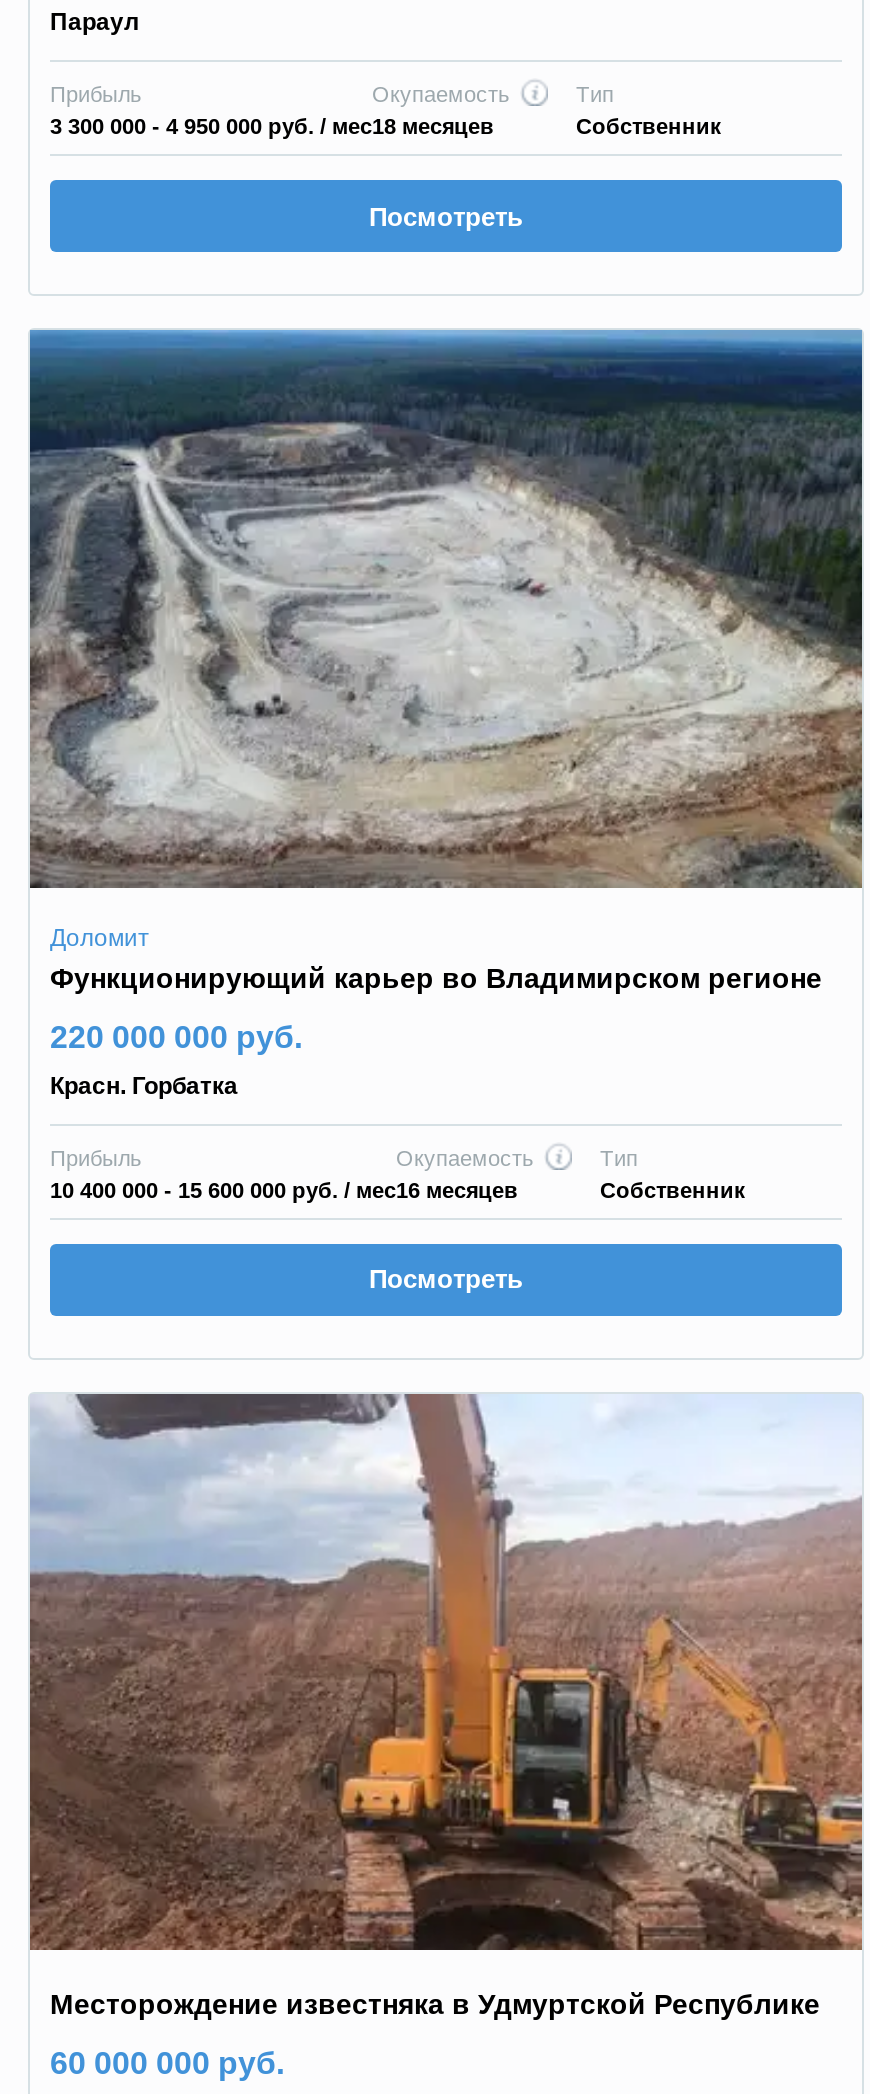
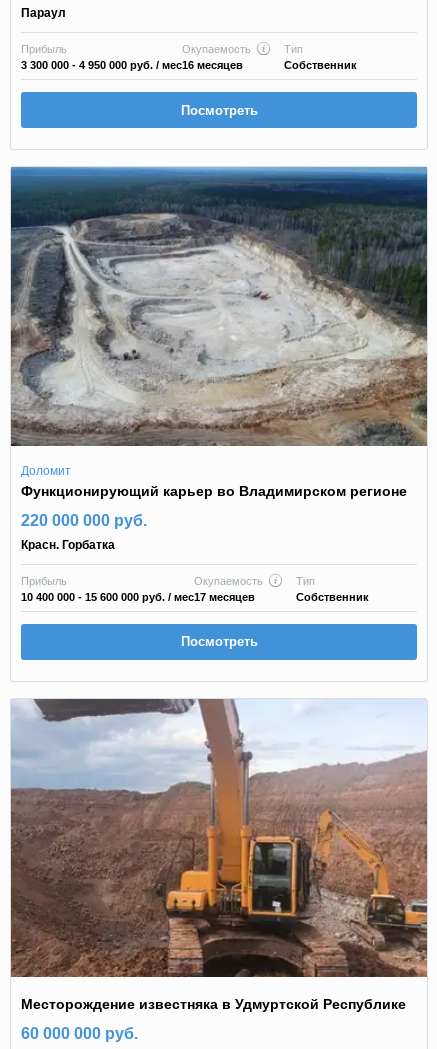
- 3 300 000 - 4 950 000 руб. / мес 18 месяцев
+ 3 300 000 - 4 950 000 руб. / мес 16 месяцев

- 10 400 000 - 15 600 000 руб. / мес 16 месяцев
+ 10 400 000 - 15 600 000 руб. / мес 17 месяцев
